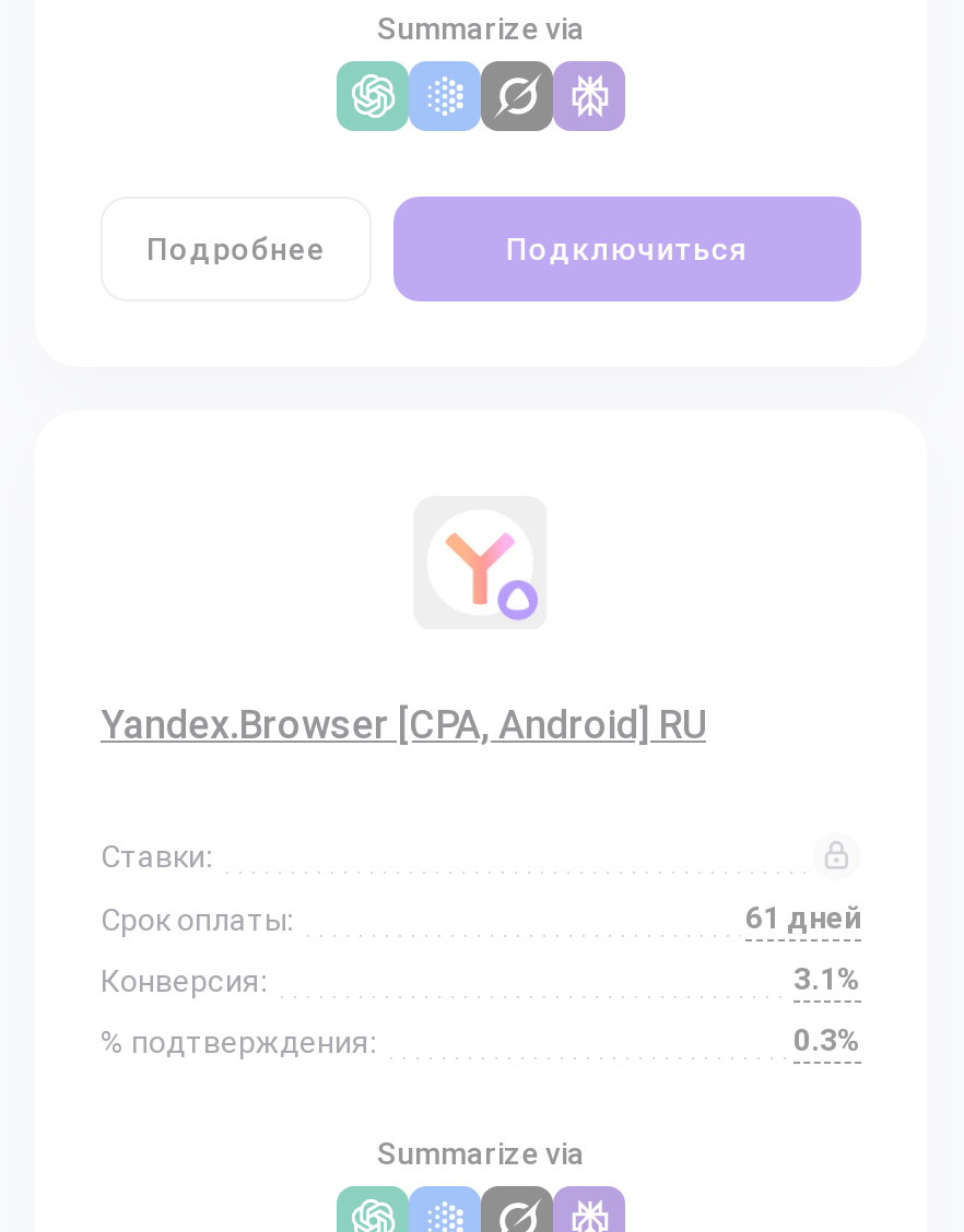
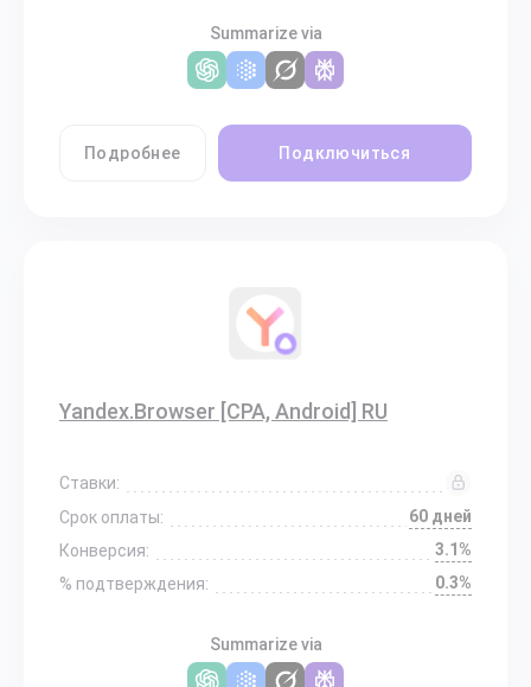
- 61 дней
+ 60 дней
